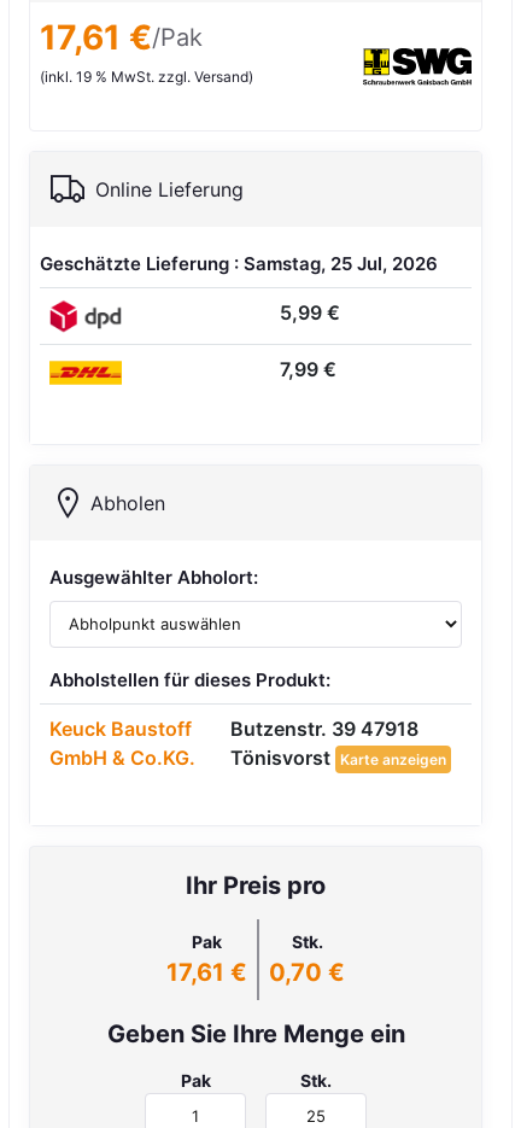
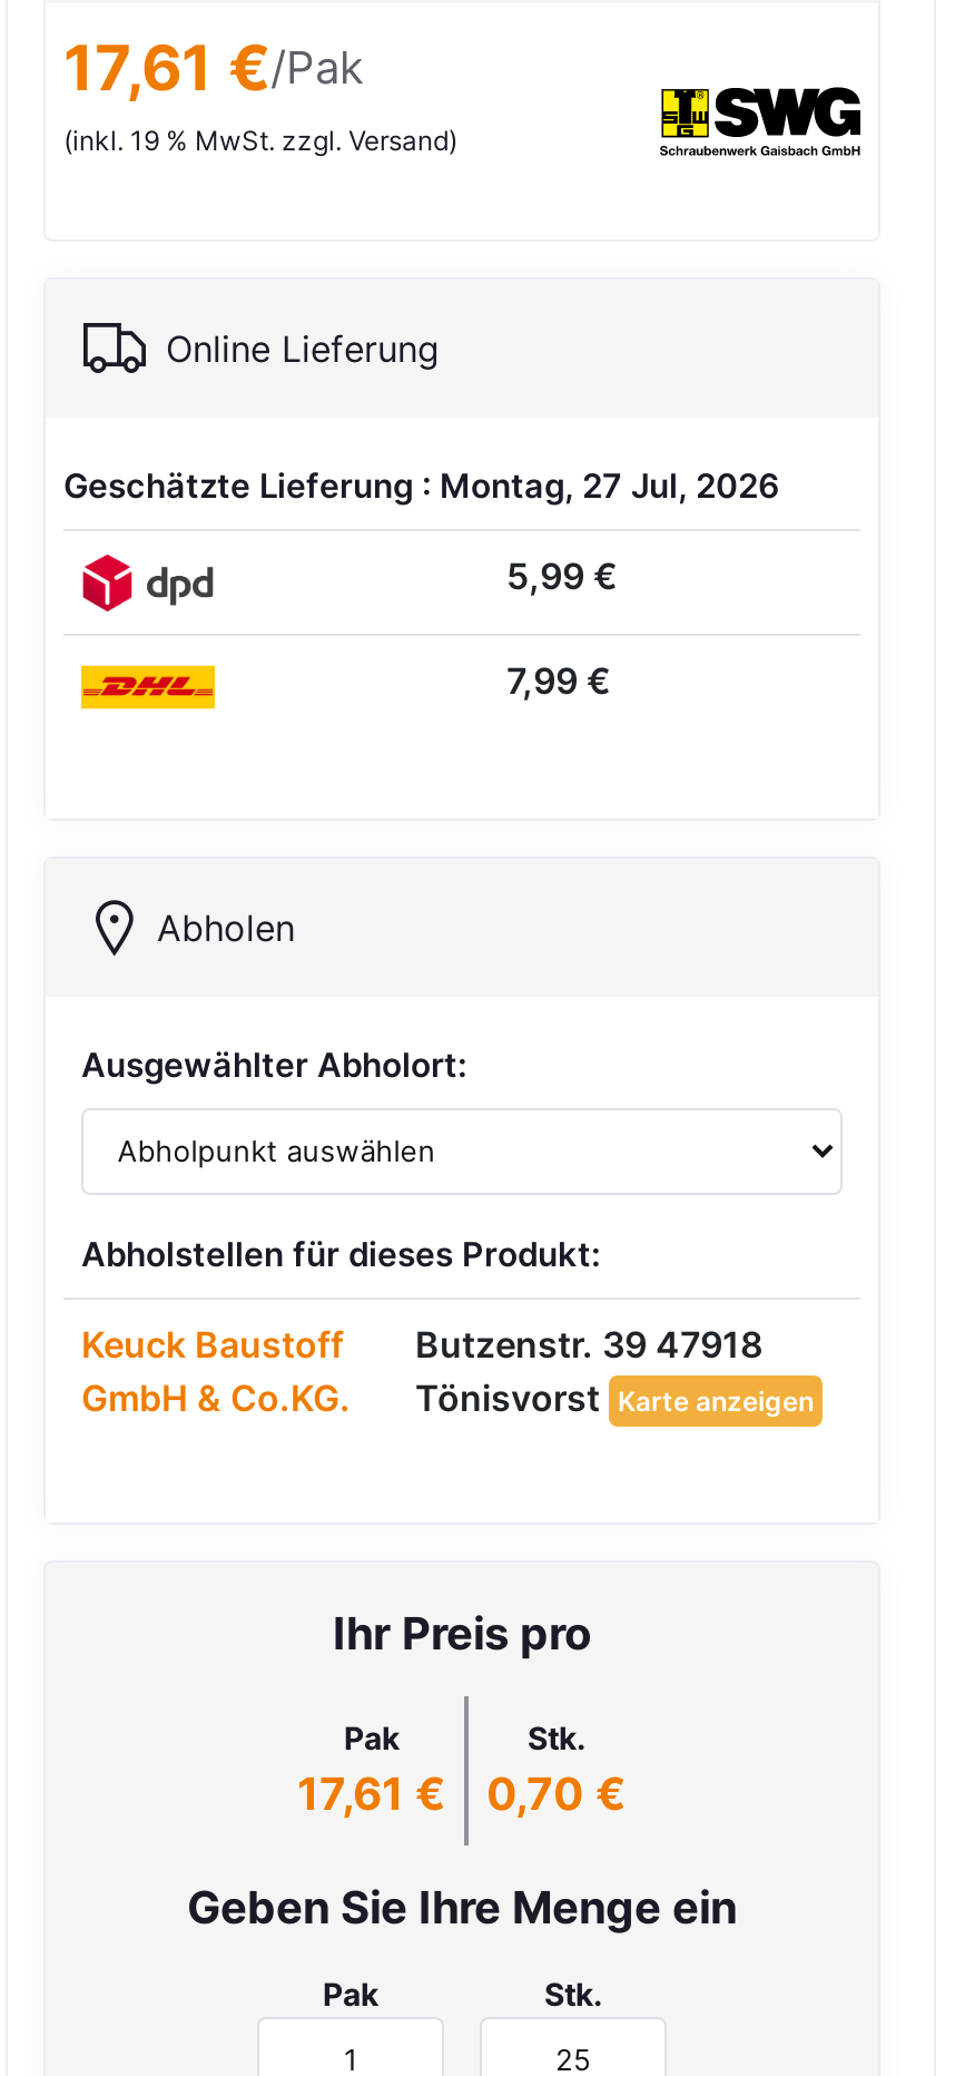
- Geschätzte Lieferung : Samstag, 25 Jul, 2026
+ Geschätzte Lieferung : Montag, 27 Jul, 2026
